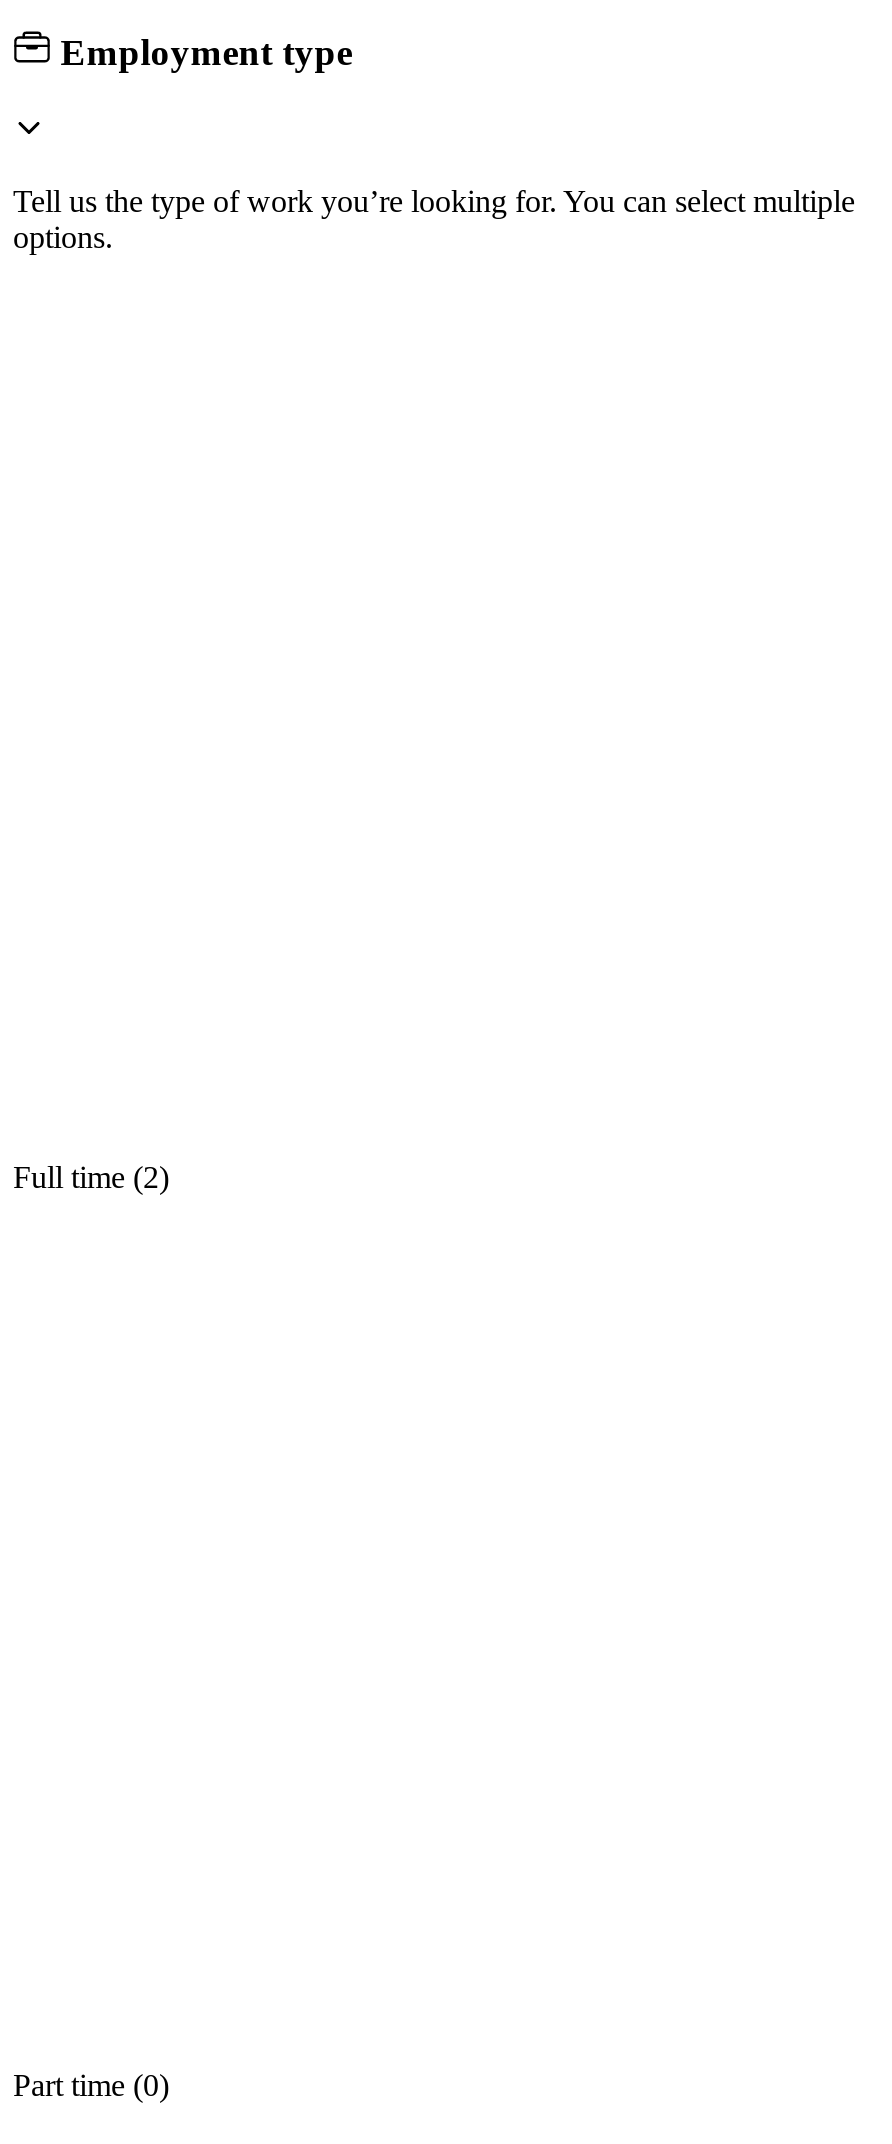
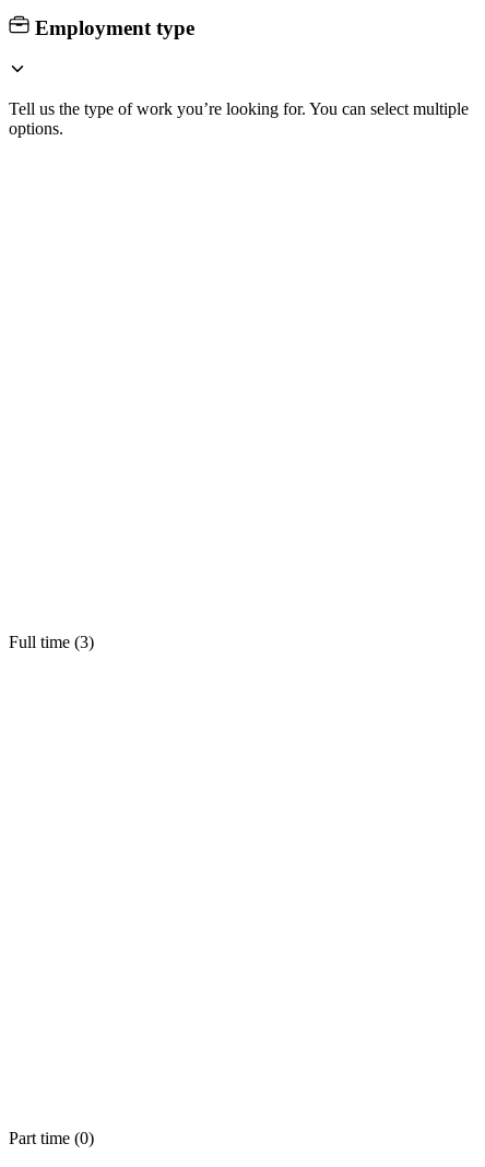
- Full time (2)
+ Full time (3)
